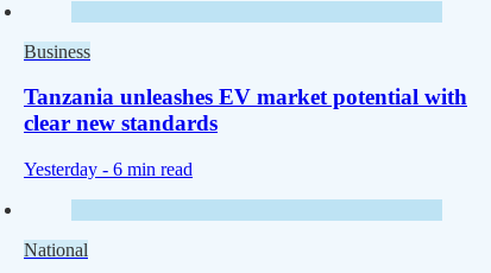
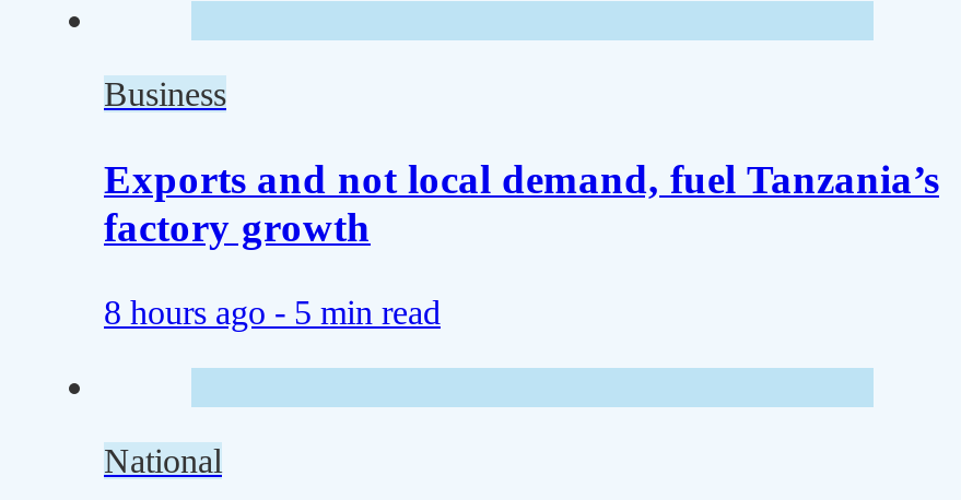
- Tanzania unleashes EV market potential with
- clear new standards
+ Exports and not local demand, fuel Tanzania’s
+ factory growth

- Yesterday - 6 min read
+ 8 hours ago - 5 min read
